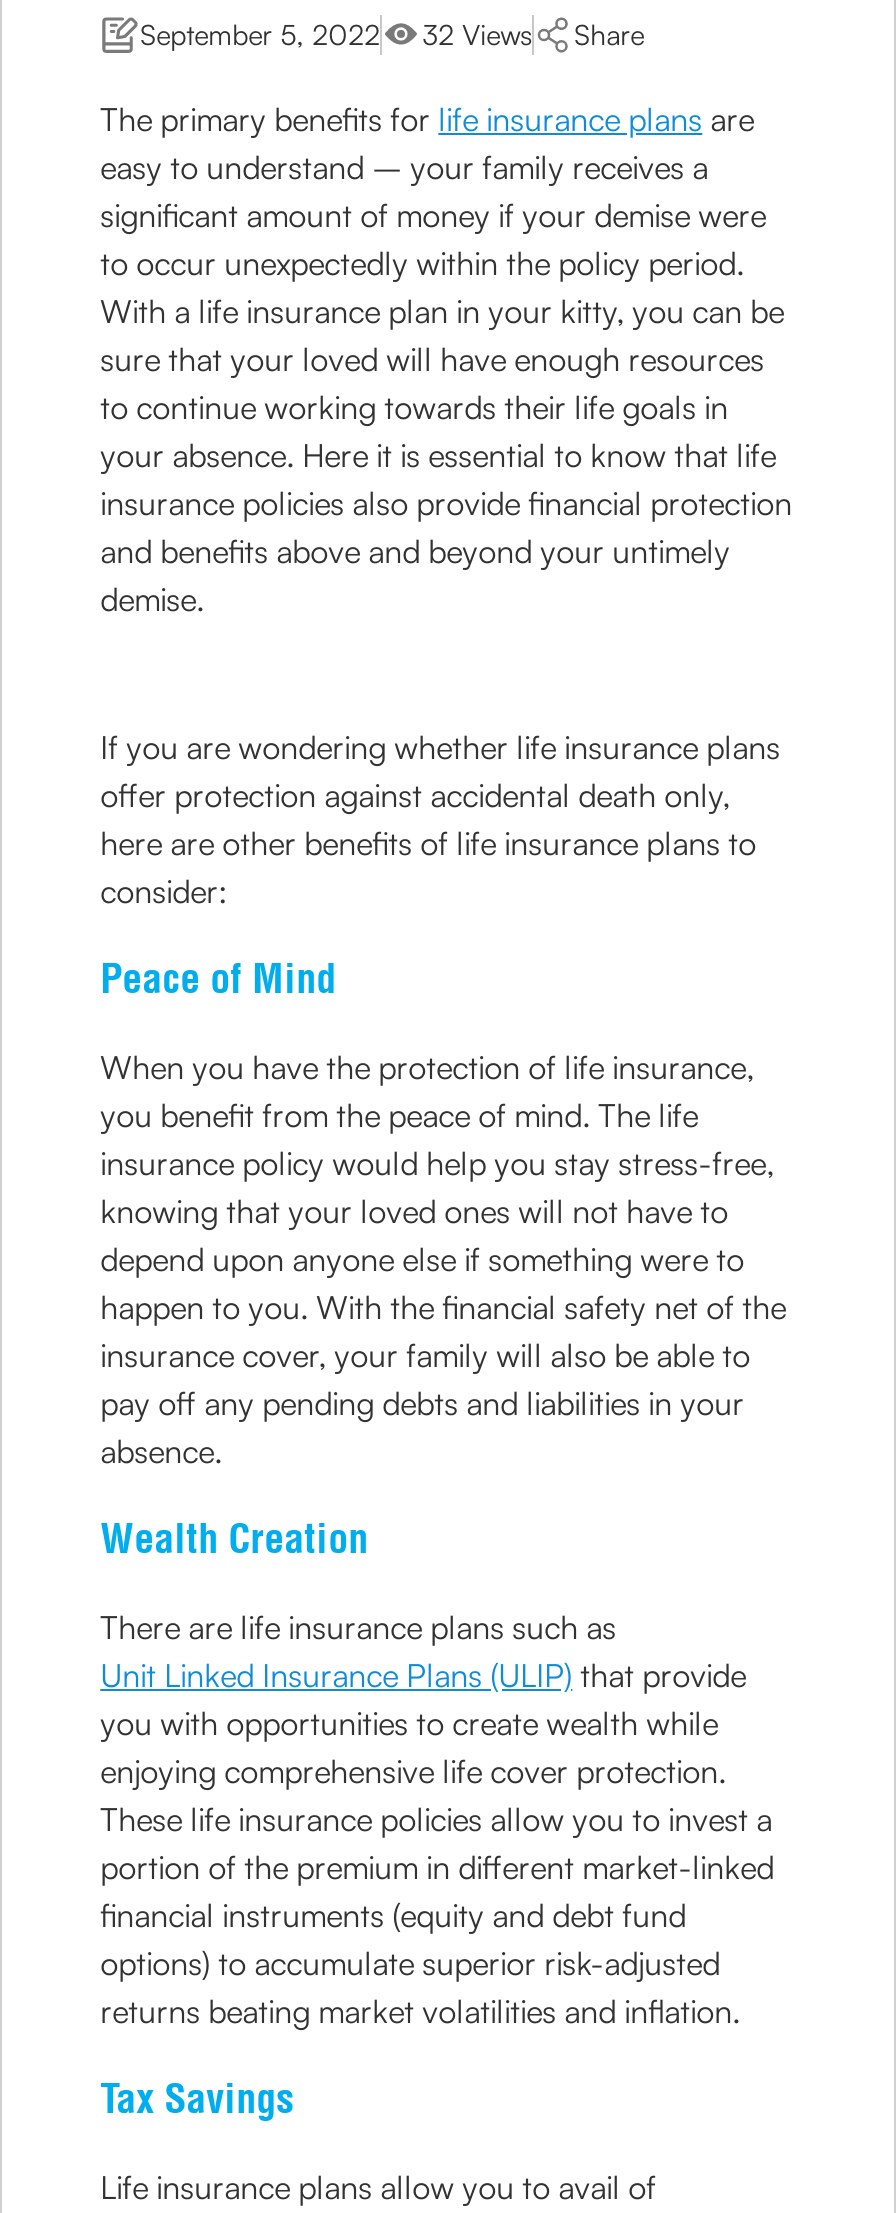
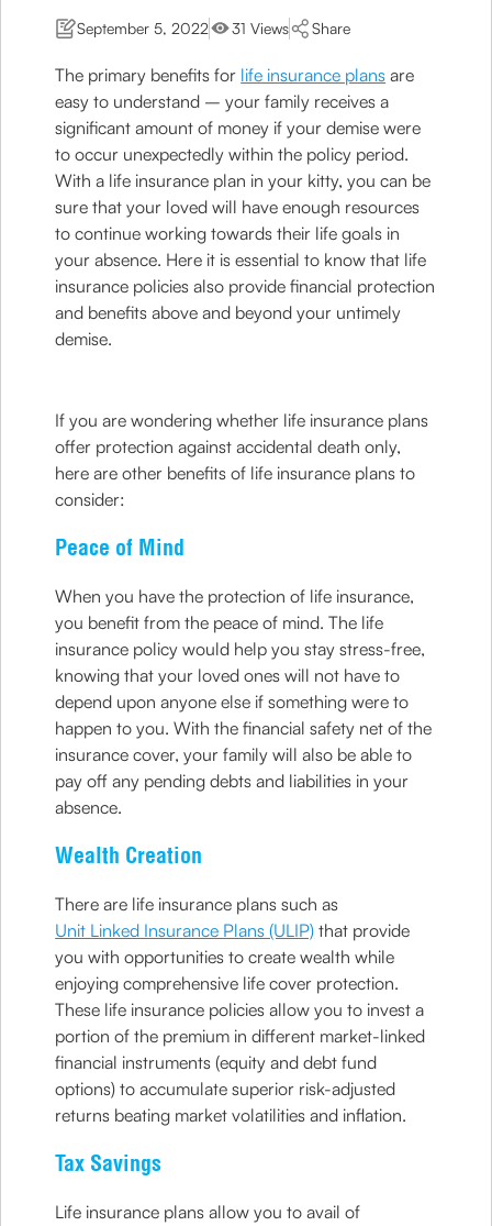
- September 5, 2022 32 Views Share
+ September 5, 2022 31 Views Share
